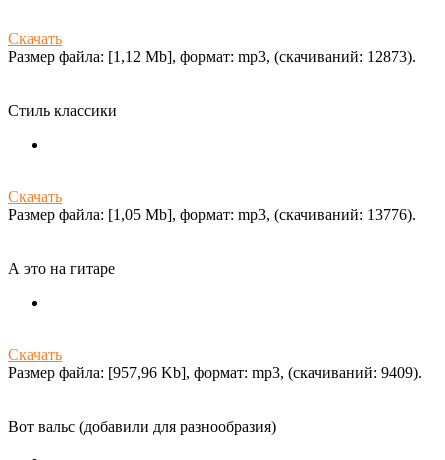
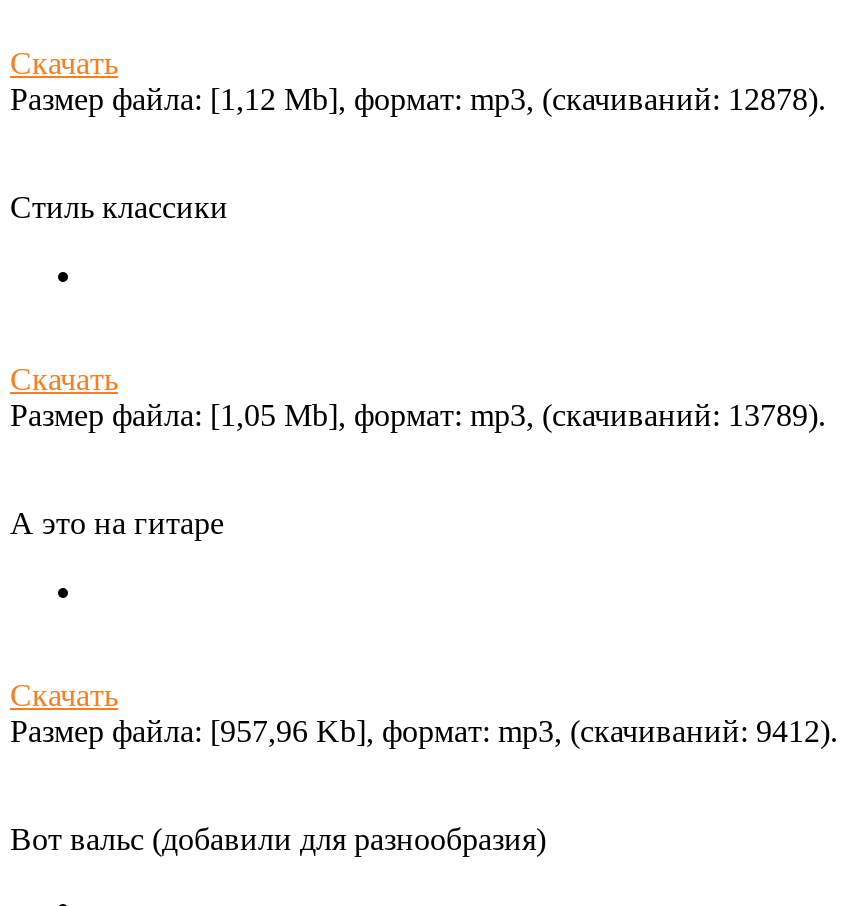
- Размер файла: [1,12 Mb], формат: mp3, (cкачиваний: 12873).
+ Размер файла: [1,12 Mb], формат: mp3, (cкачиваний: 12878).

- Размер файла: [1,05 Mb], формат: mp3, (cкачиваний: 13776).
+ Размер файла: [1,05 Mb], формат: mp3, (cкачиваний: 13789).

- Размер файла: [957,96 Kb], формат: mp3, (cкачиваний: 9409).
+ Размер файла: [957,96 Kb], формат: mp3, (cкачиваний: 9412).
